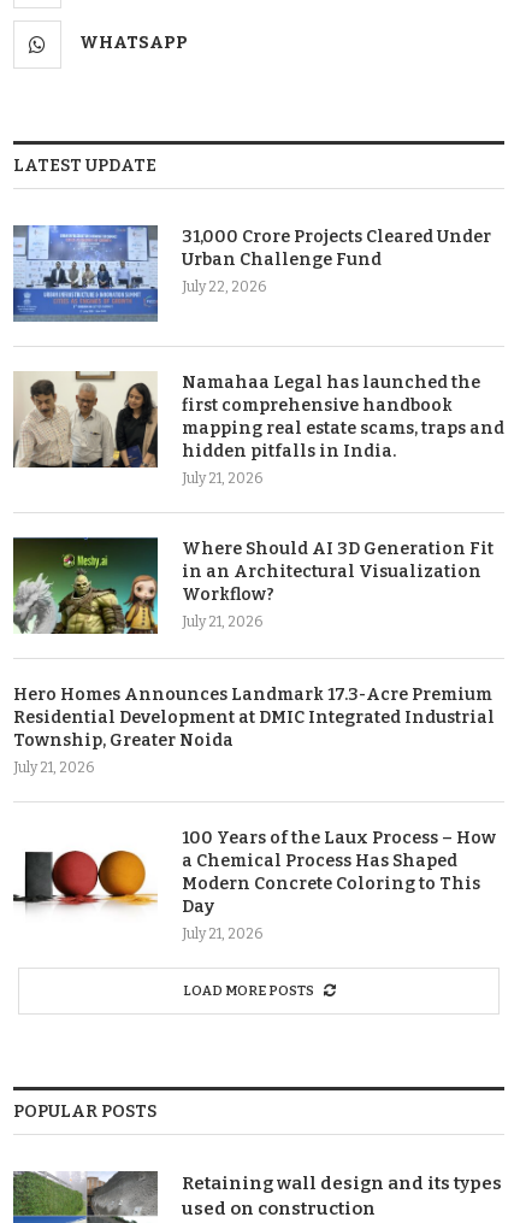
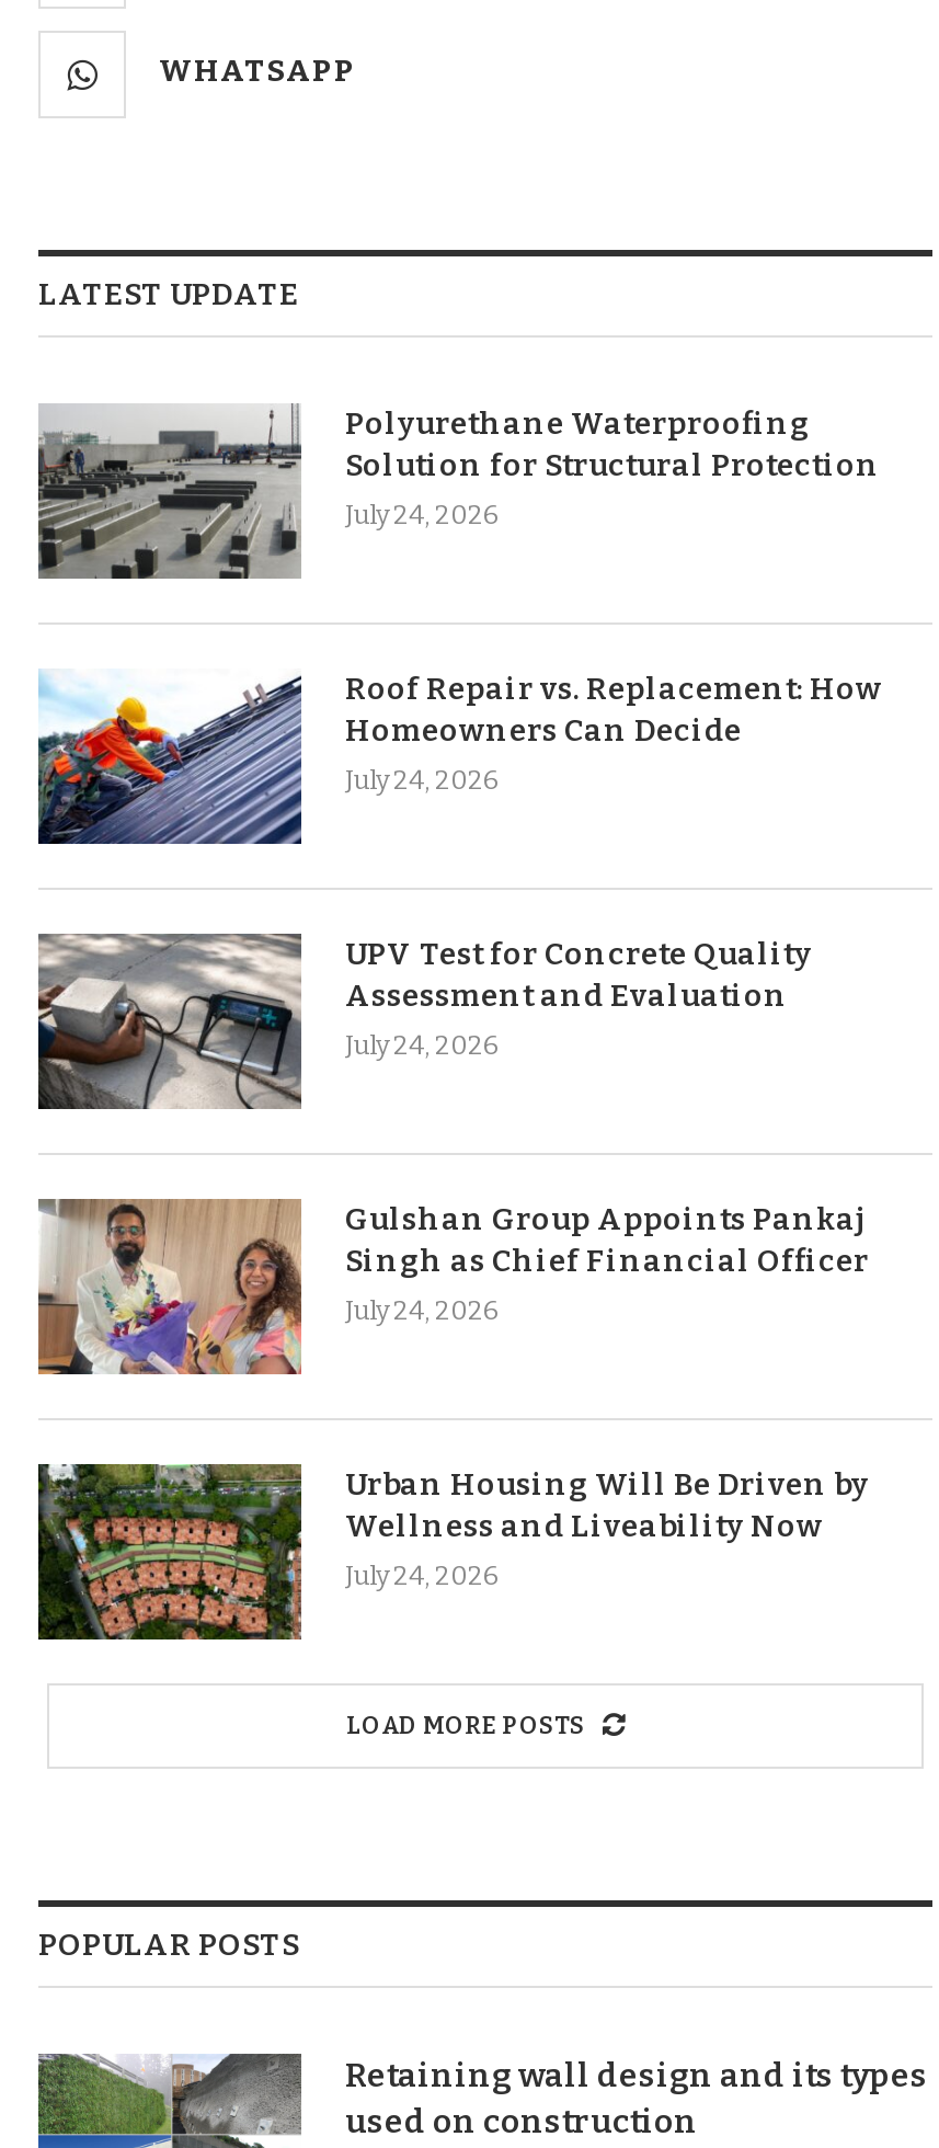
- [image]
- 31,000 Crore Projects Cleared Under
- Urban Challenge Fund
- July 22, 2026
+ [image]
+ Polyurethane Waterproofing
+ Solution for Structural Protection
+ July 24, 2026

- [image]
- Namahaa Legal has launched the
- first comprehensive handbook
- mapping real estate scams, traps and
- hidden pitfalls in India.
- July 21, 2026
+ [image]
+ Roof Repair vs. Replacement: How
+ Homeowners Can Decide
+ July 24, 2026

- [image]
- Where Should AI 3D Generation Fit
- in an Architectural Visualization
- Workflow?
- July 21, 2026
+ [image]
+ UPV Test for Concrete Quality
+ Assessment and Evaluation
+ July 24, 2026

- Hero Homes Announces Landmark 17.3-Acre Premium
- Residential Development at DMIC Integrated Industrial
- Township, Greater Noida
- July 21, 2026
+ Gulshan Group Appoints Pankaj
+ Singh as Chief Financial Officer
+ July 24, 2026

- [image]
- 100 Years of the Laux Process – How
- a Chemical Process Has Shaped
- Modern Concrete Coloring to This
- Day
- July 21, 2026
+ [image]
+ Urban Housing Will Be Driven by
+ Wellness and Liveability Now
+ July 24, 2026
